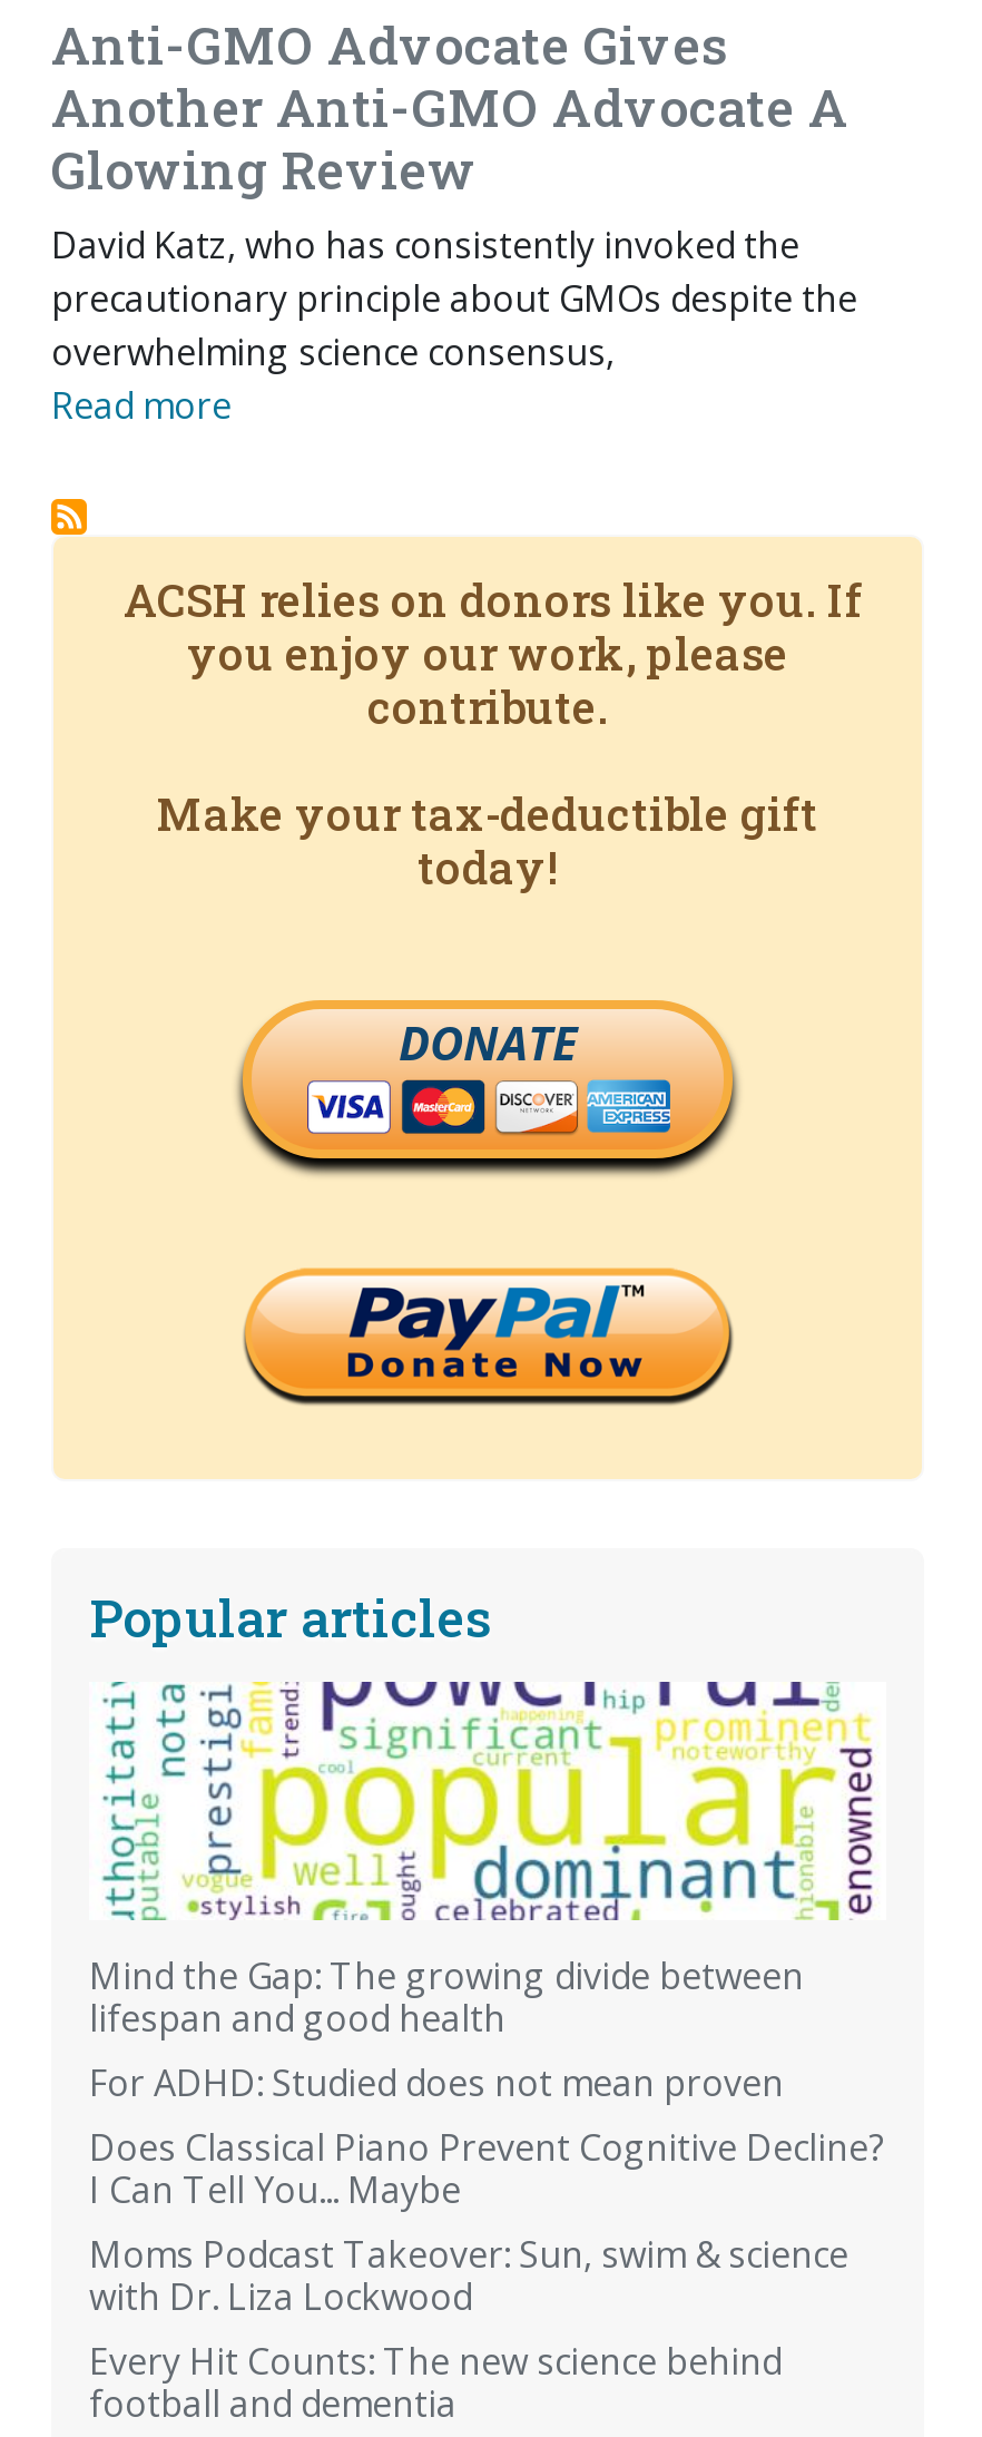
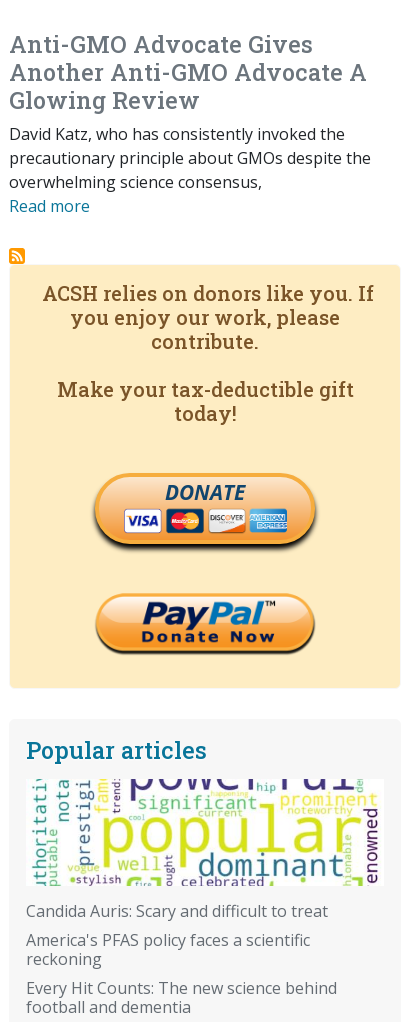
- Mind the Gap: The growing divide between
- lifespan and good health
- For ADHD: Studied does not mean proven
- Does Classical Piano Prevent Cognitive Decline?
- I Can Tell You... Maybe
- Moms Podcast Takeover: Sun, swim & science
- with Dr. Liza Lockwood
+ Candida Auris: Scary and difficult to treat
+ America's PFAS policy faces a scientific
+ reckoning
